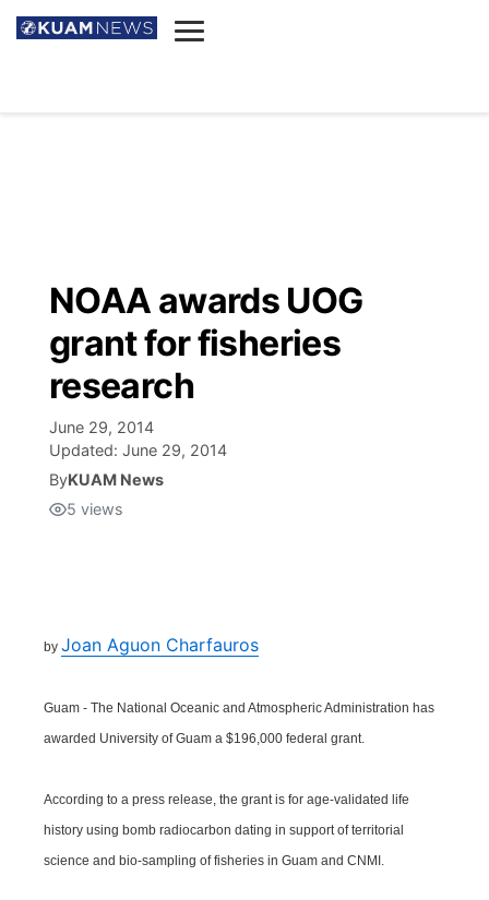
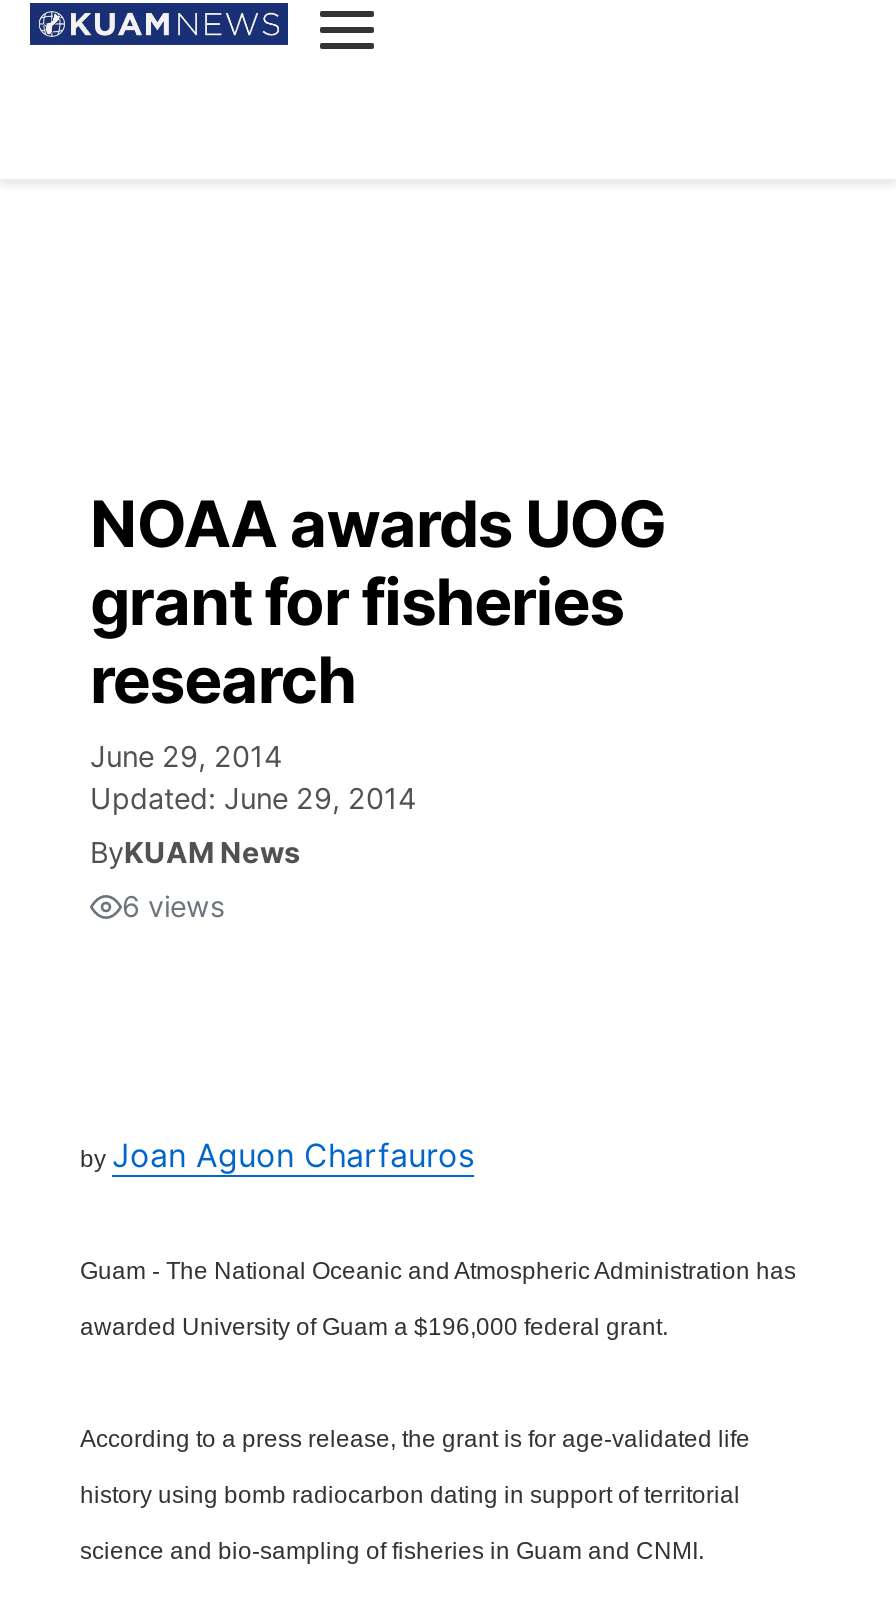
- 5 views
+ 6 views
